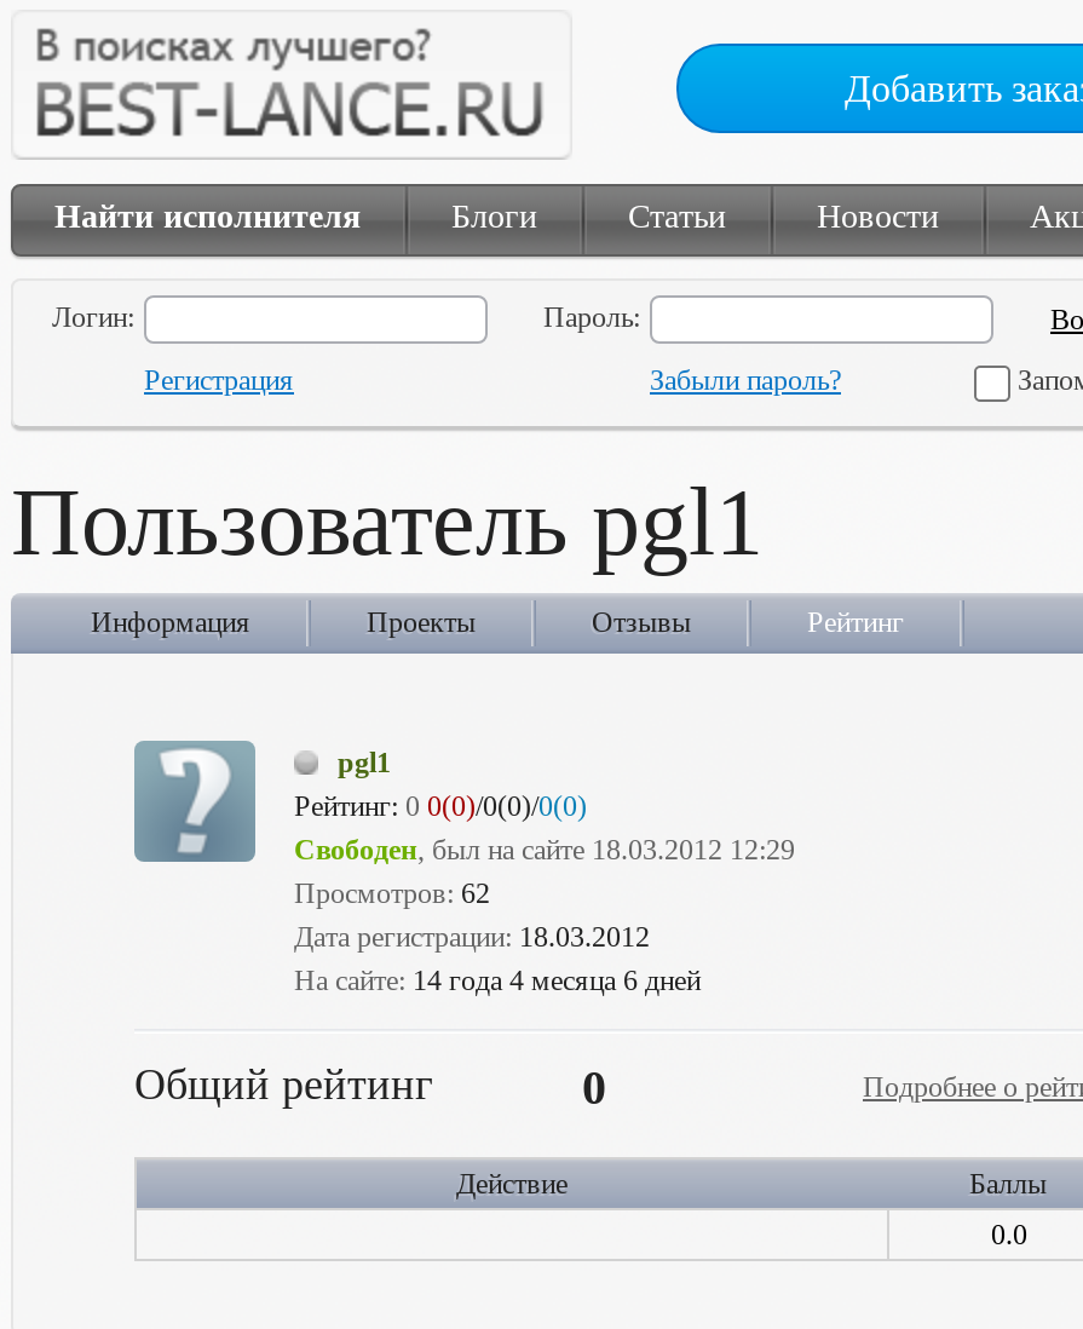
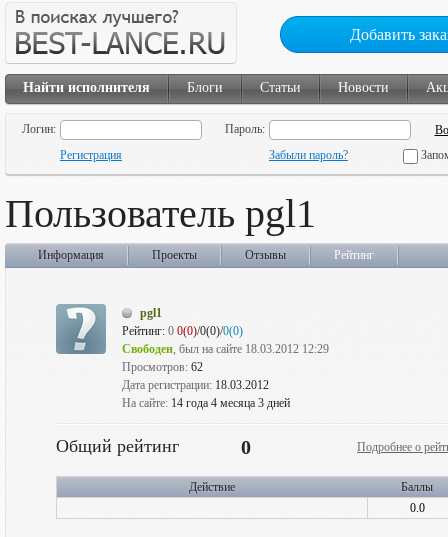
- На сайте: 14 года 4 месяца 6 дней
+ На сайте: 14 года 4 месяца 3 дней
